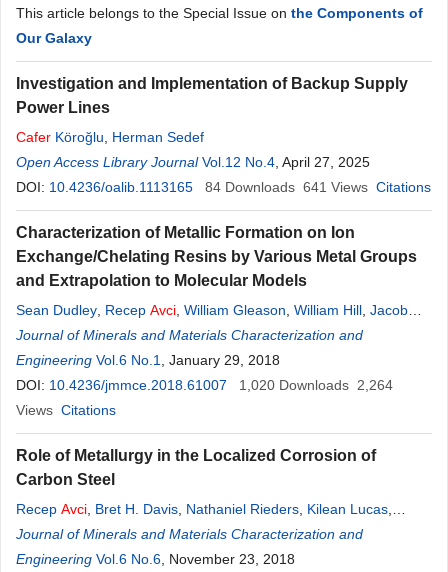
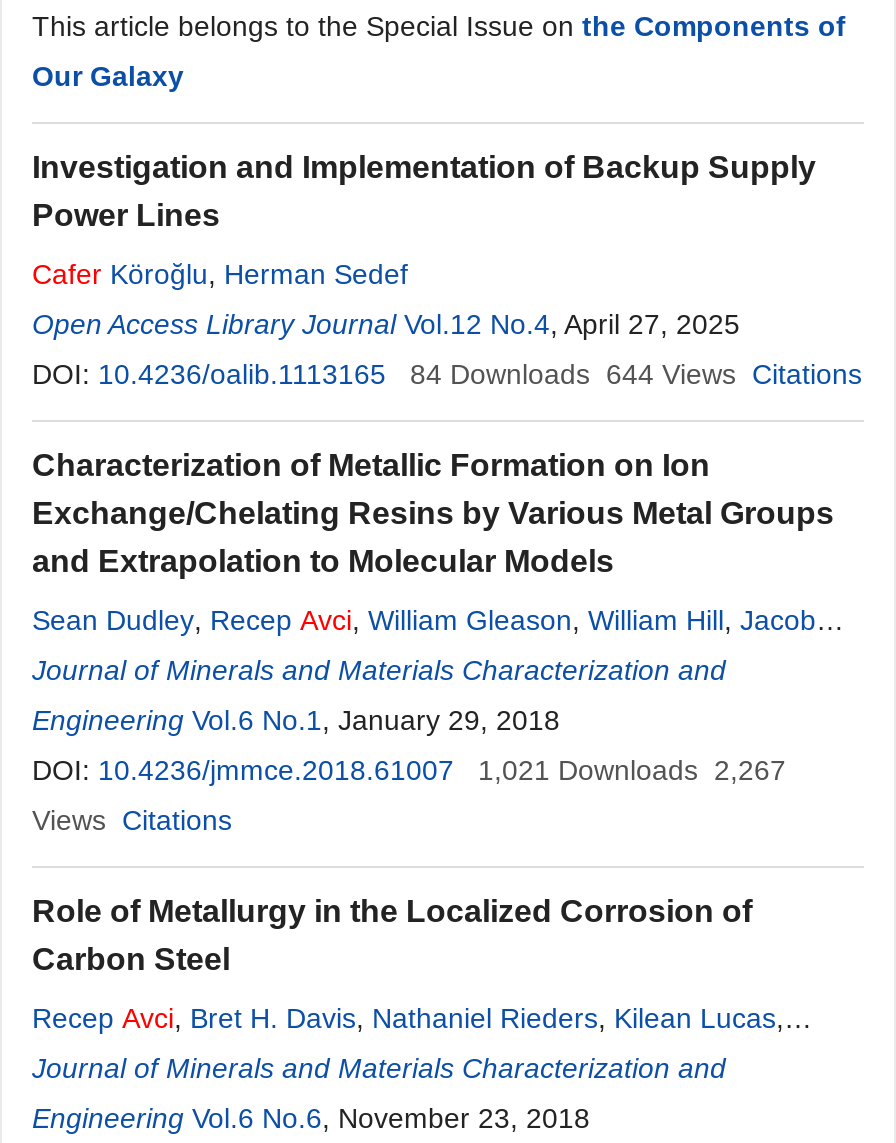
- 84 Downloads 641 Views Citations
+ 84 Downloads 644 Views Citations

- DOI: 10.4236/jmmce.2018.61007 1,020 Downloads 2,264
+ DOI: 10.4236/jmmce.2018.61007 1,021 Downloads 2,267
